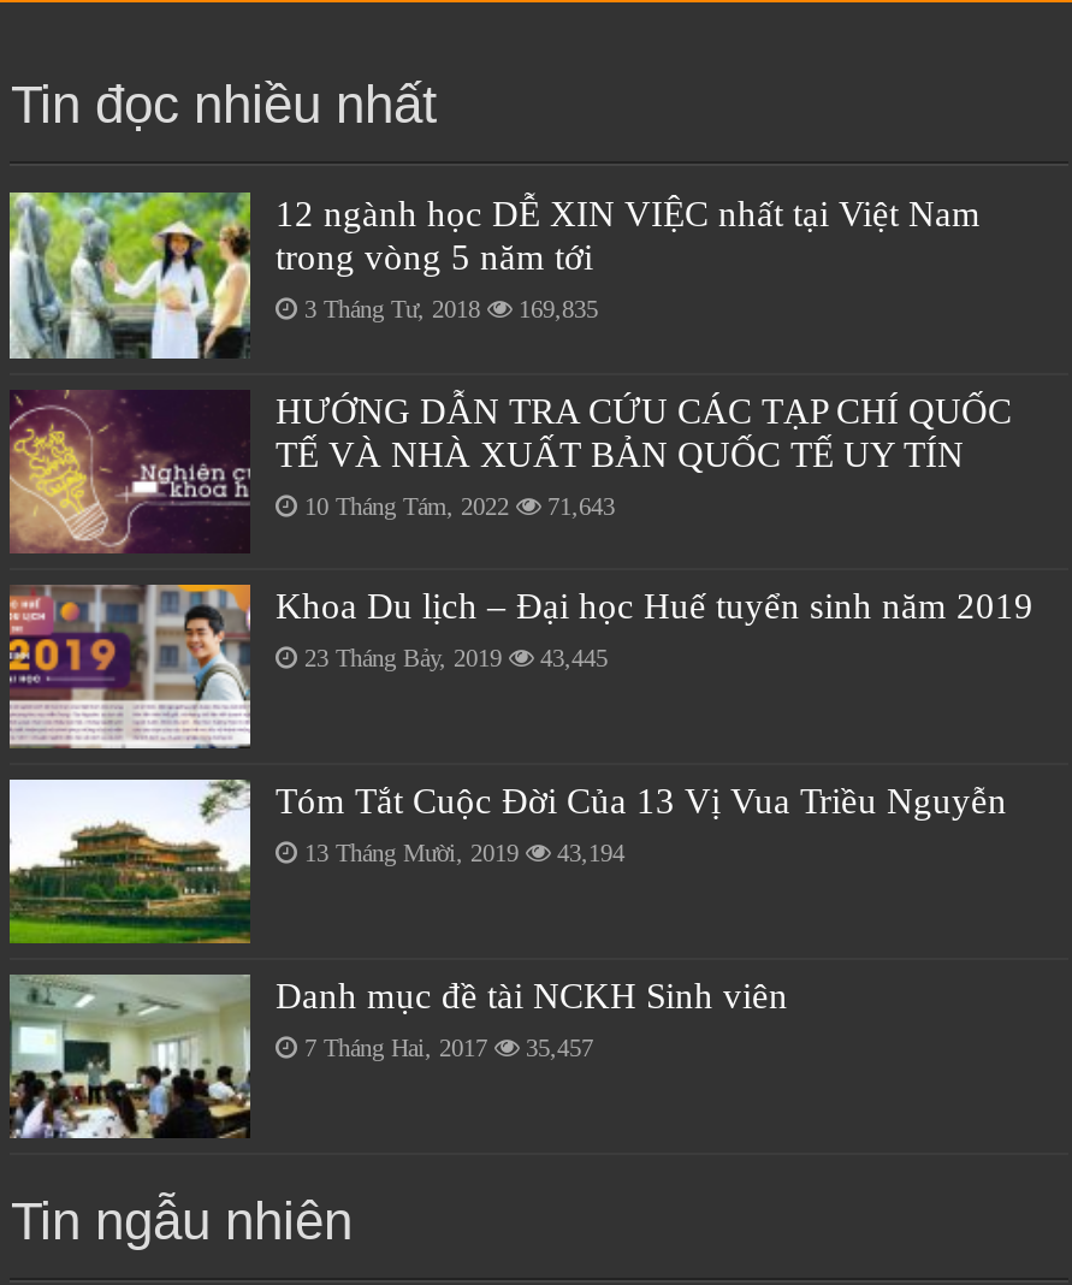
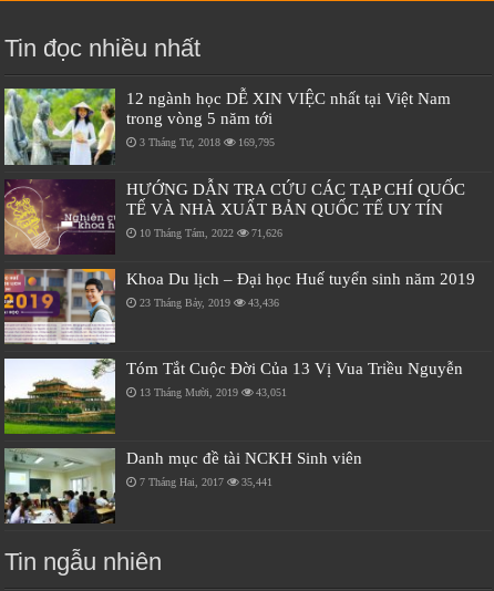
- 3 Tháng Tư, 2018 169,835
+ 3 Tháng Tư, 2018 169,795

- 10 Tháng Tám, 2022 71,643
+ 10 Tháng Tám, 2022 71,626

- 23 Tháng Bảy, 2019 43,445
+ 23 Tháng Bảy, 2019 43,436

- 13 Tháng Mười, 2019 43,194
+ 13 Tháng Mười, 2019 43,051

- 7 Tháng Hai, 2017 35,457
+ 7 Tháng Hai, 2017 35,441
